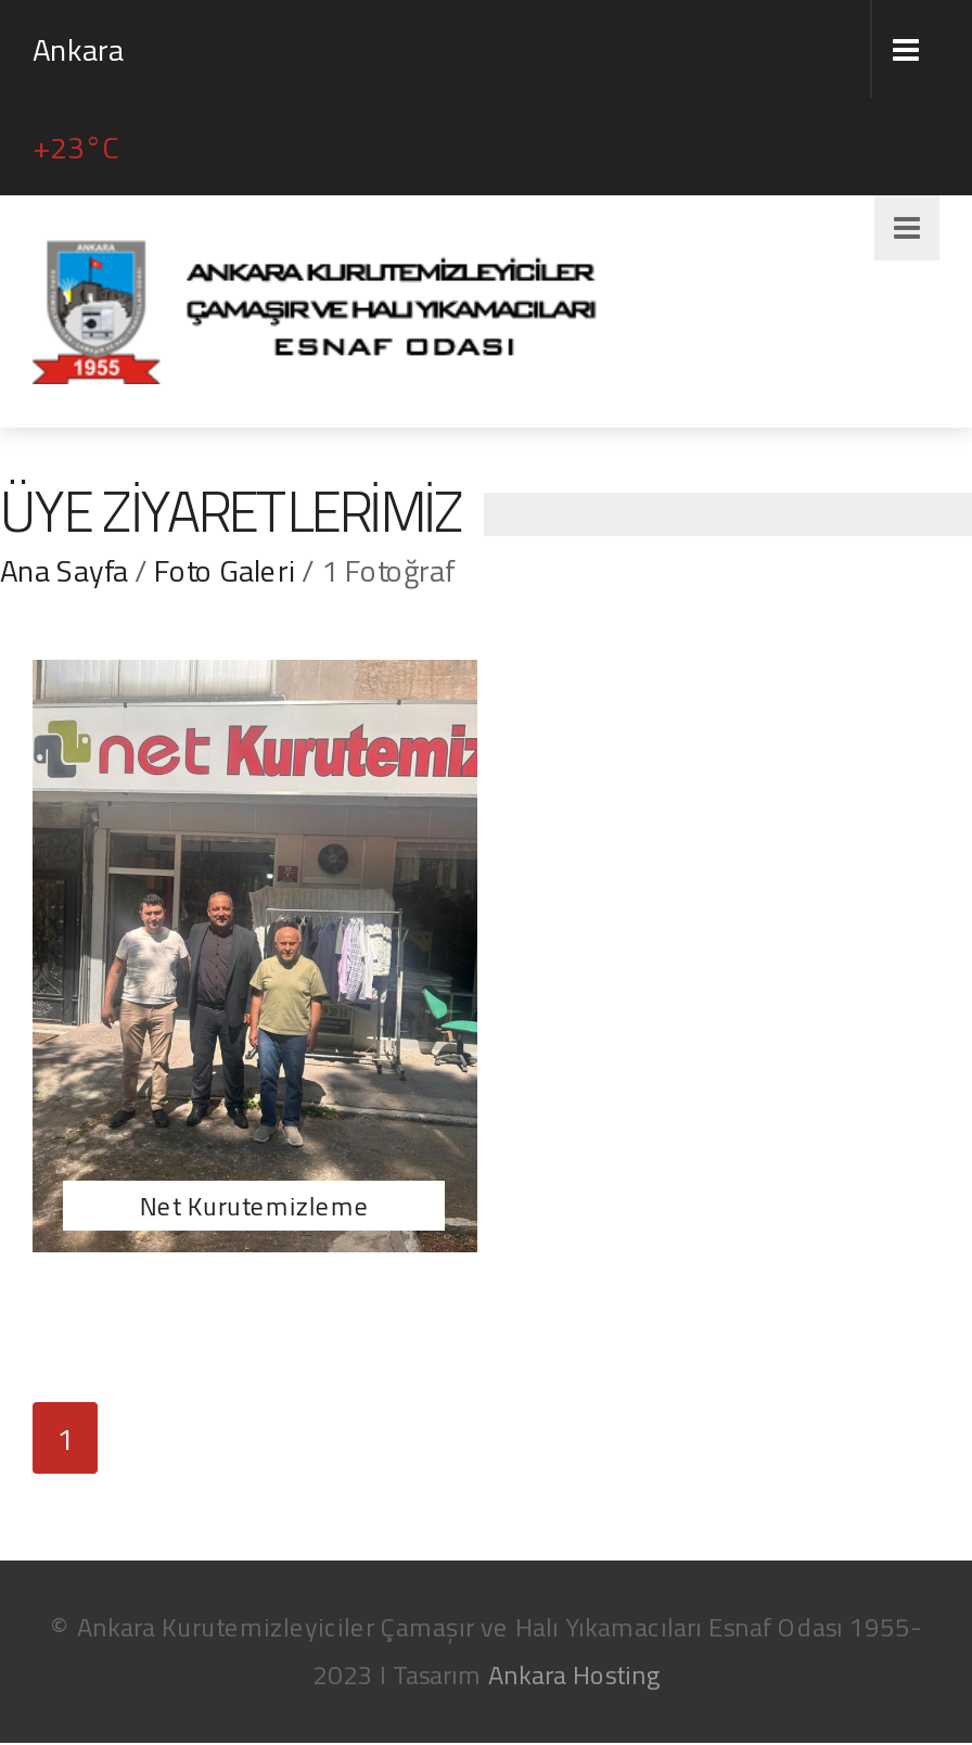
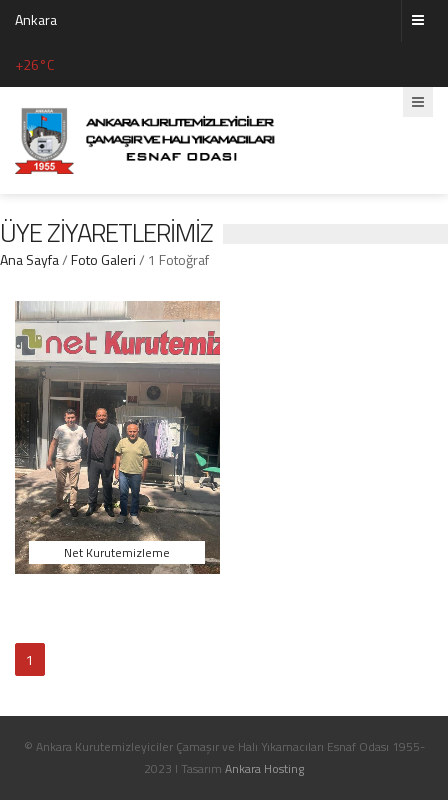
- +23°C
+ +26°C
